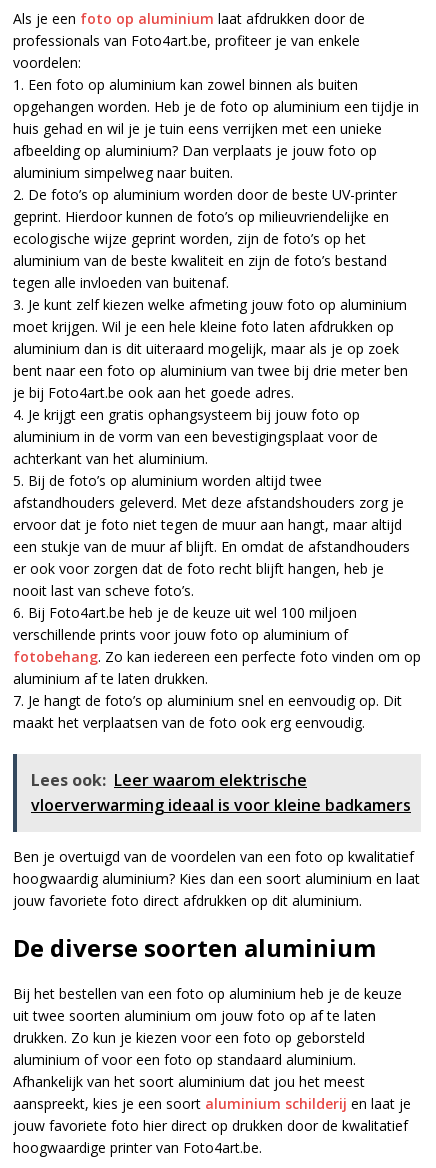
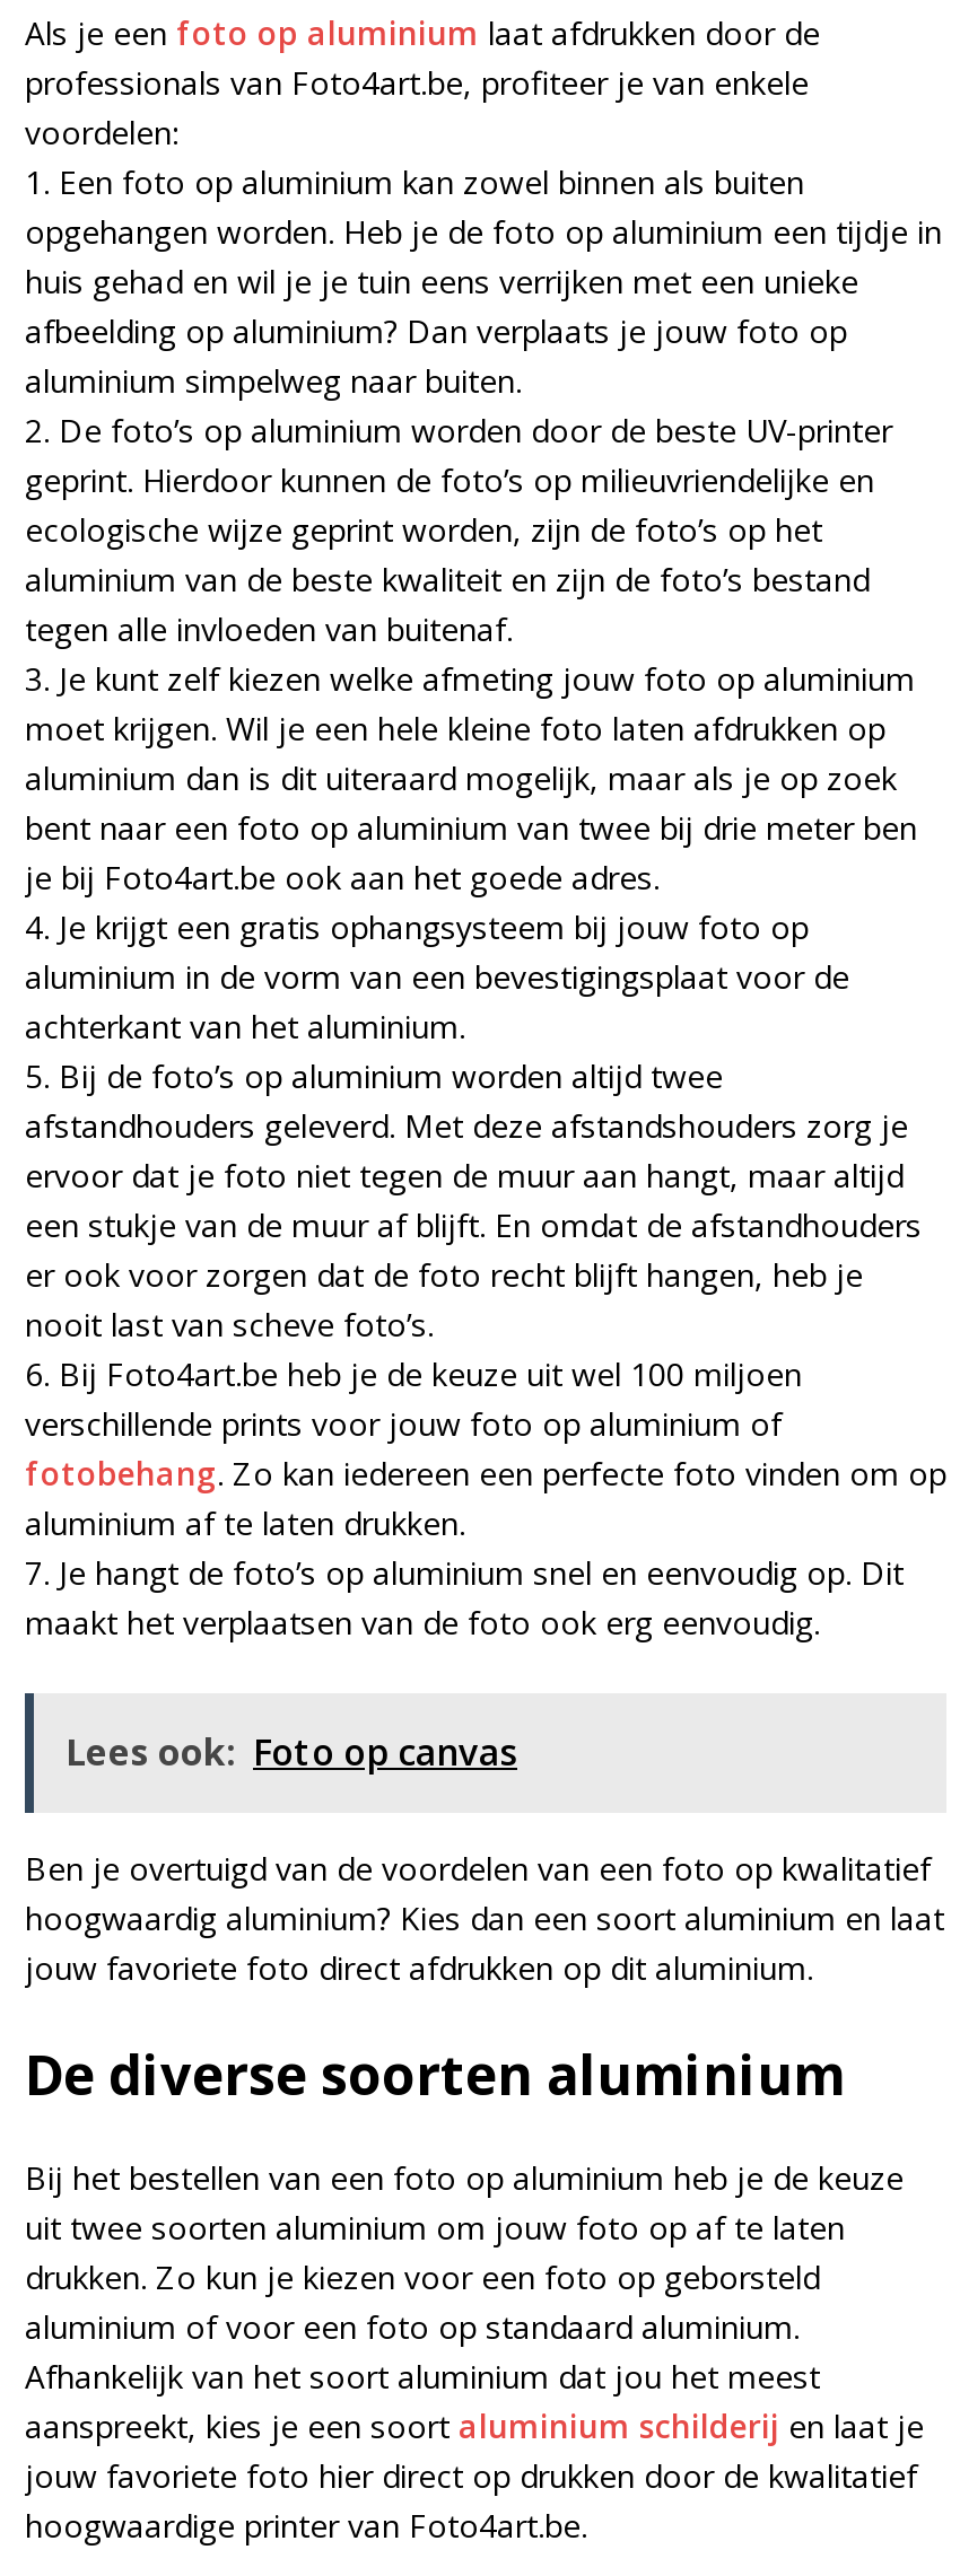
- Lees ook: Leer waarom elektrische
- vloerverwarming ideaal is voor kleine badkamers
+ Lees ook: Foto op canvas
